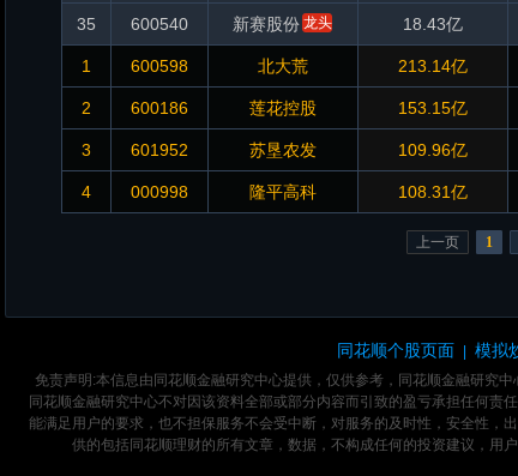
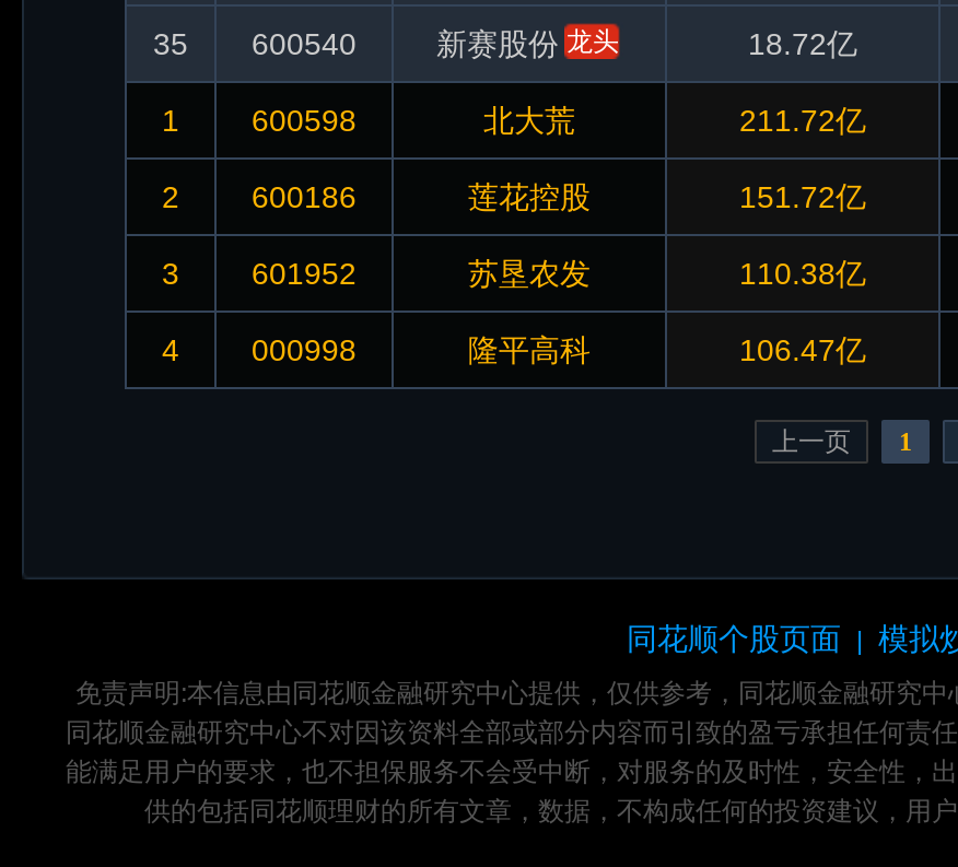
- 18.43亿
+ 18.72亿

- 213.14亿
+ 211.72亿

- 153.15亿
+ 151.72亿

- 109.96亿
+ 110.38亿

- 108.31亿
+ 106.47亿
